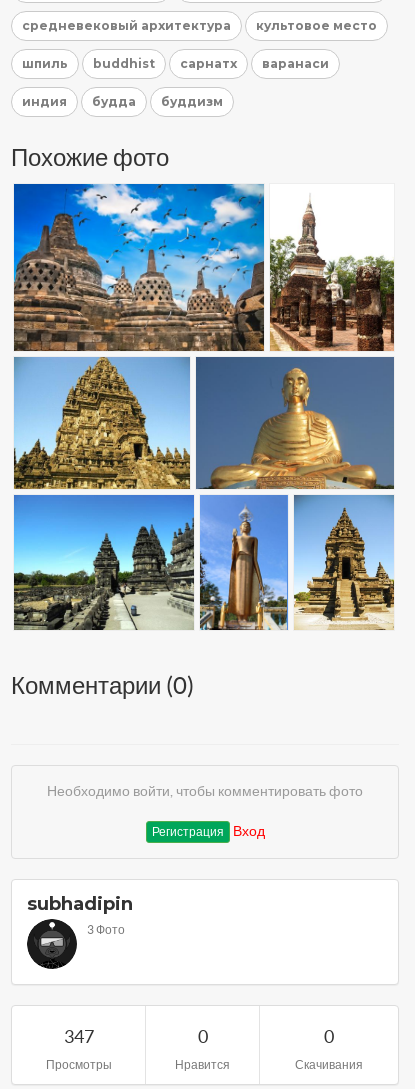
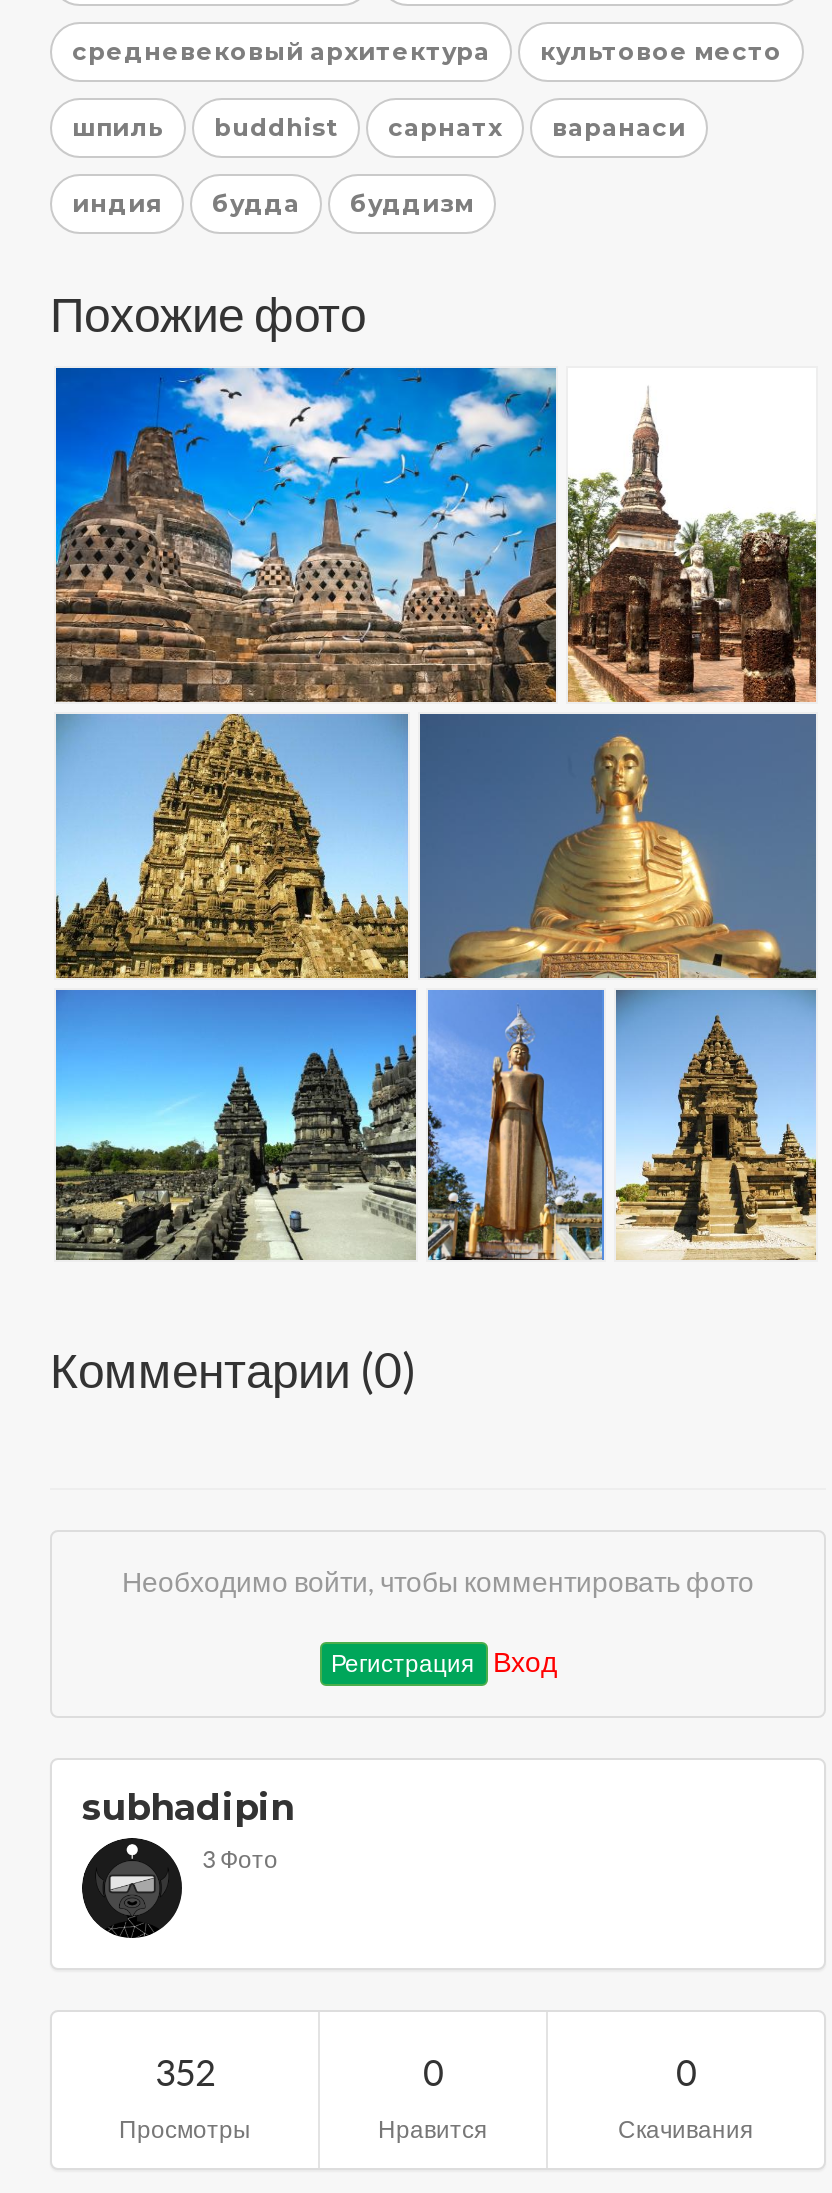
- 347
+ 352
